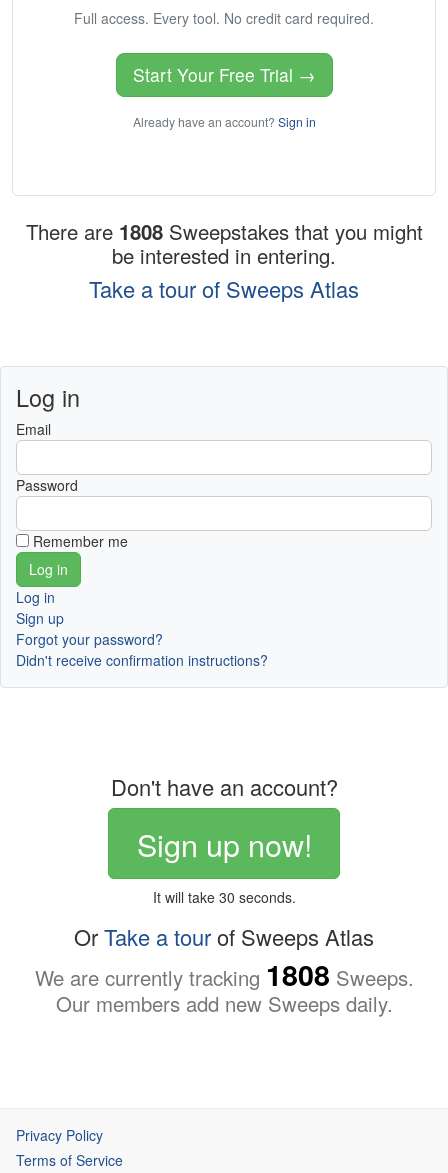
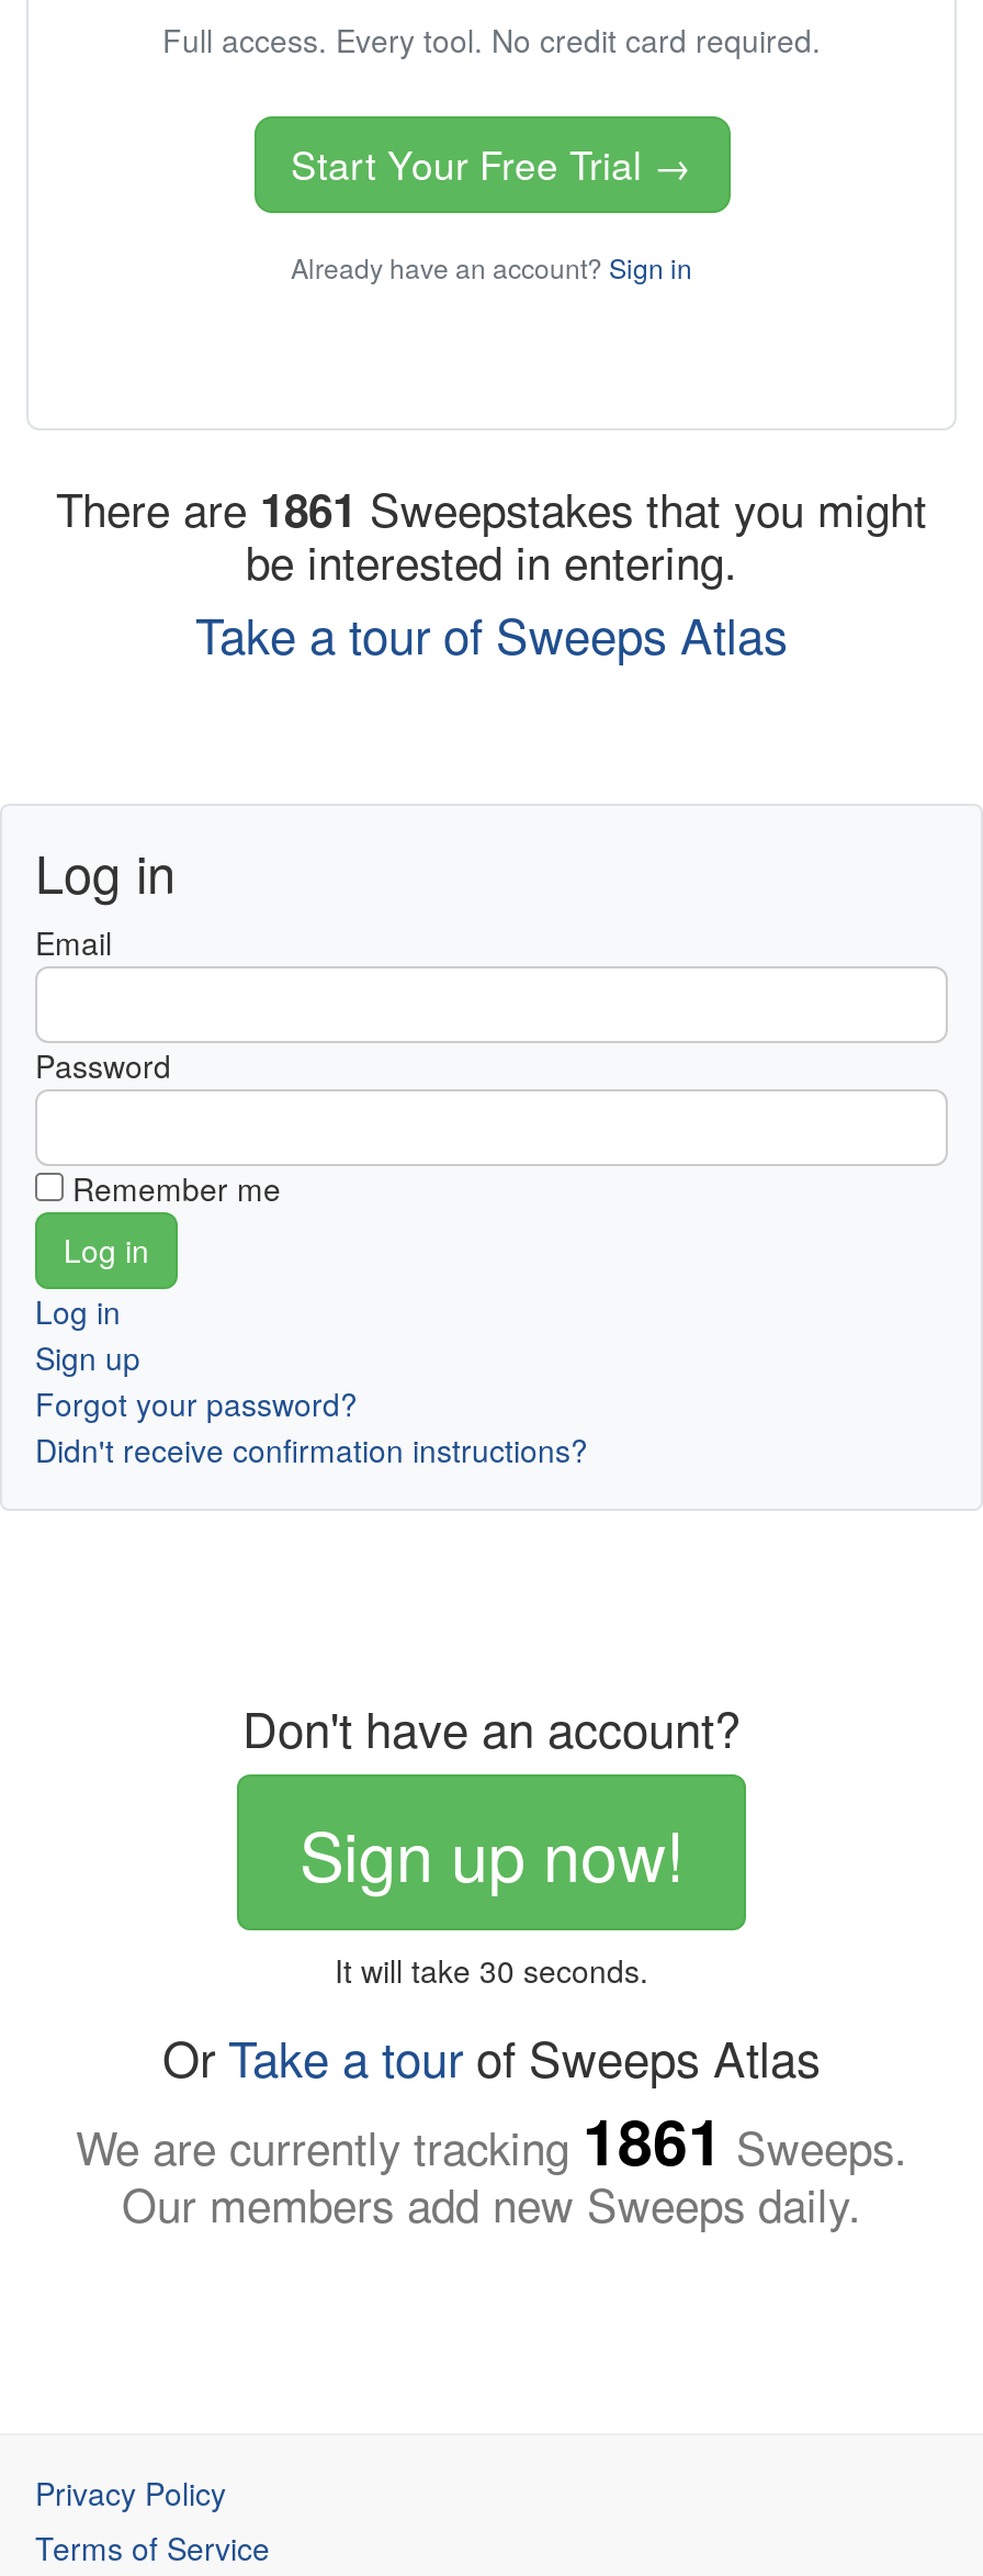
- There are 1808 Sweepstakes that you might
+ There are 1861 Sweepstakes that you might

- We are currently tracking 1808 Sweeps.
+ We are currently tracking 1861 Sweeps.
